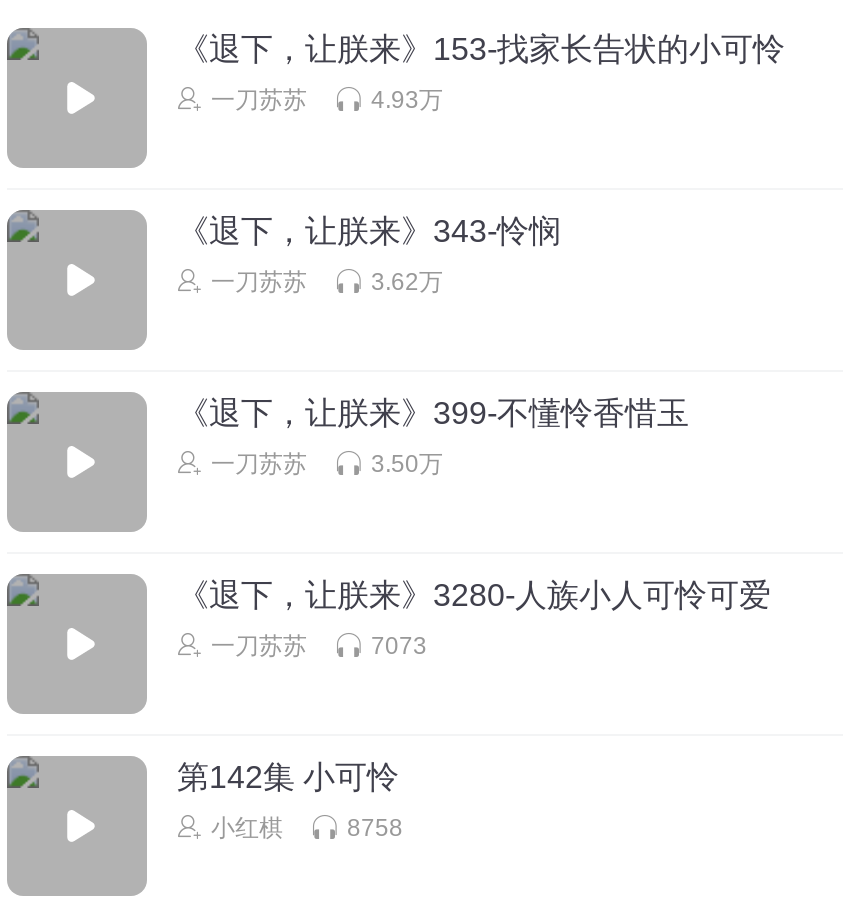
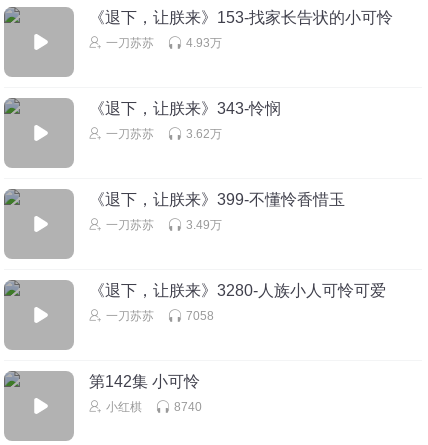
- 3.50万
+ 3.49万

- 7073
+ 7058

- 8758
+ 8740
